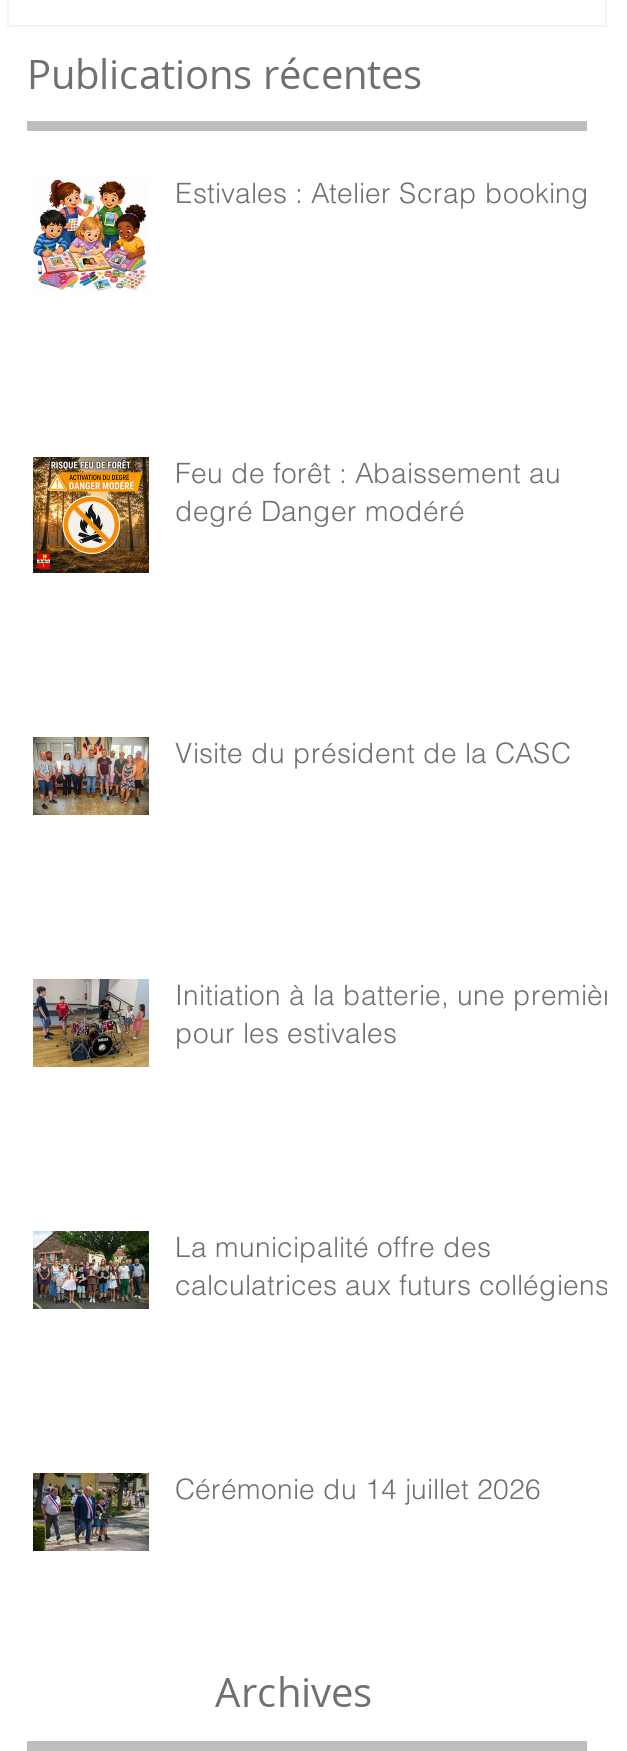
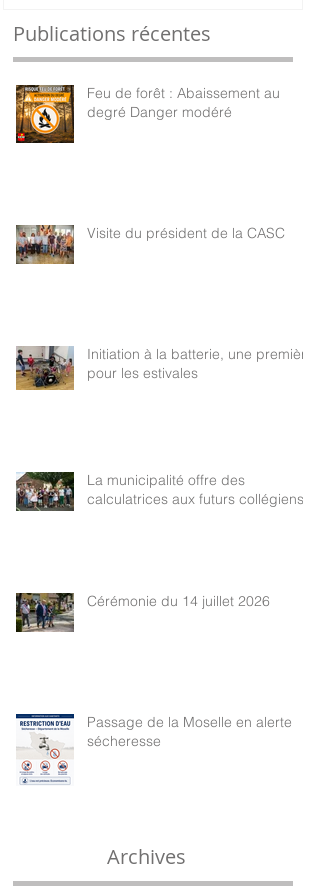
- [image]
- Estivales : Atelier Scrap booking

moved up: [image] | Feu de forêt : Abaissement au | degré Danger modéré | Visite du président de la CASC | pour les estivales | La municipalité offre des | calculatrices aux futurs collégiens | Cérémonie du 14 juillet 2026

moved up: [image]

+ [image]
+ Passage de la Moselle en alerte
+ sécheresse
